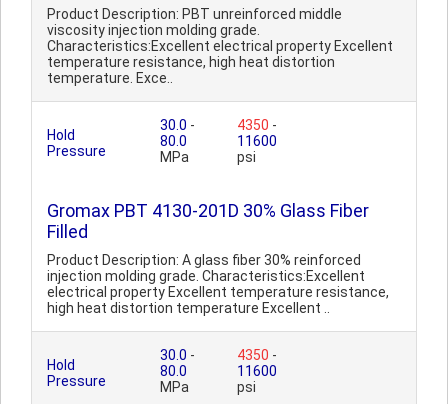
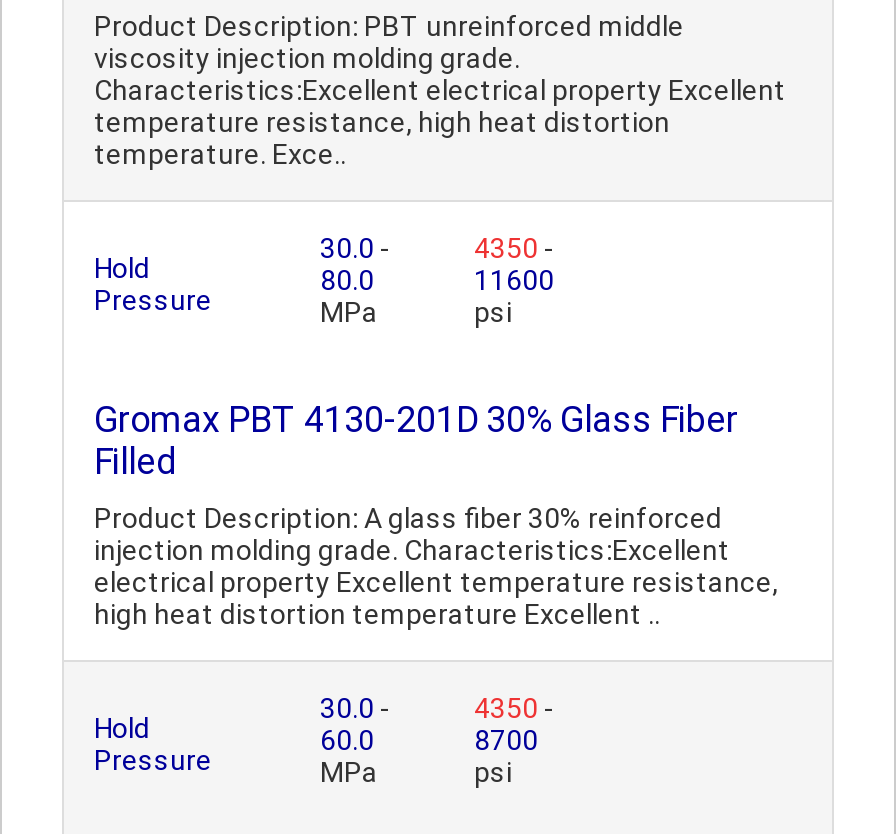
- 80.0
+ 60.0

- 11600
+ 8700
